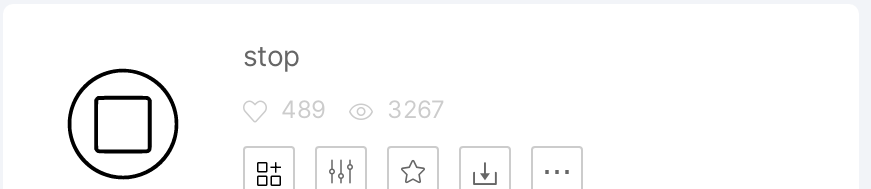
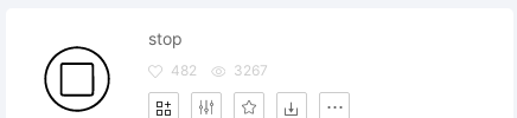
- 489
+ 482
